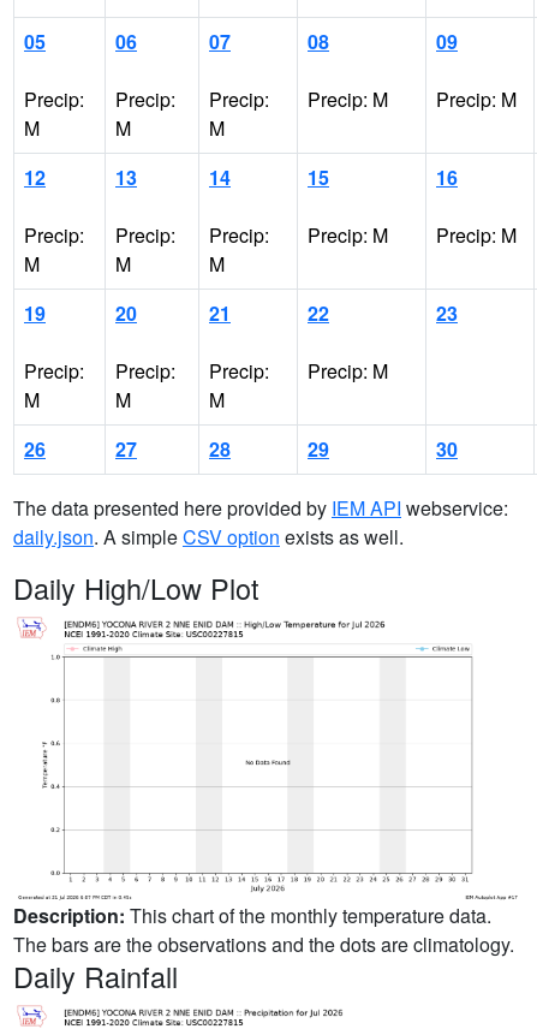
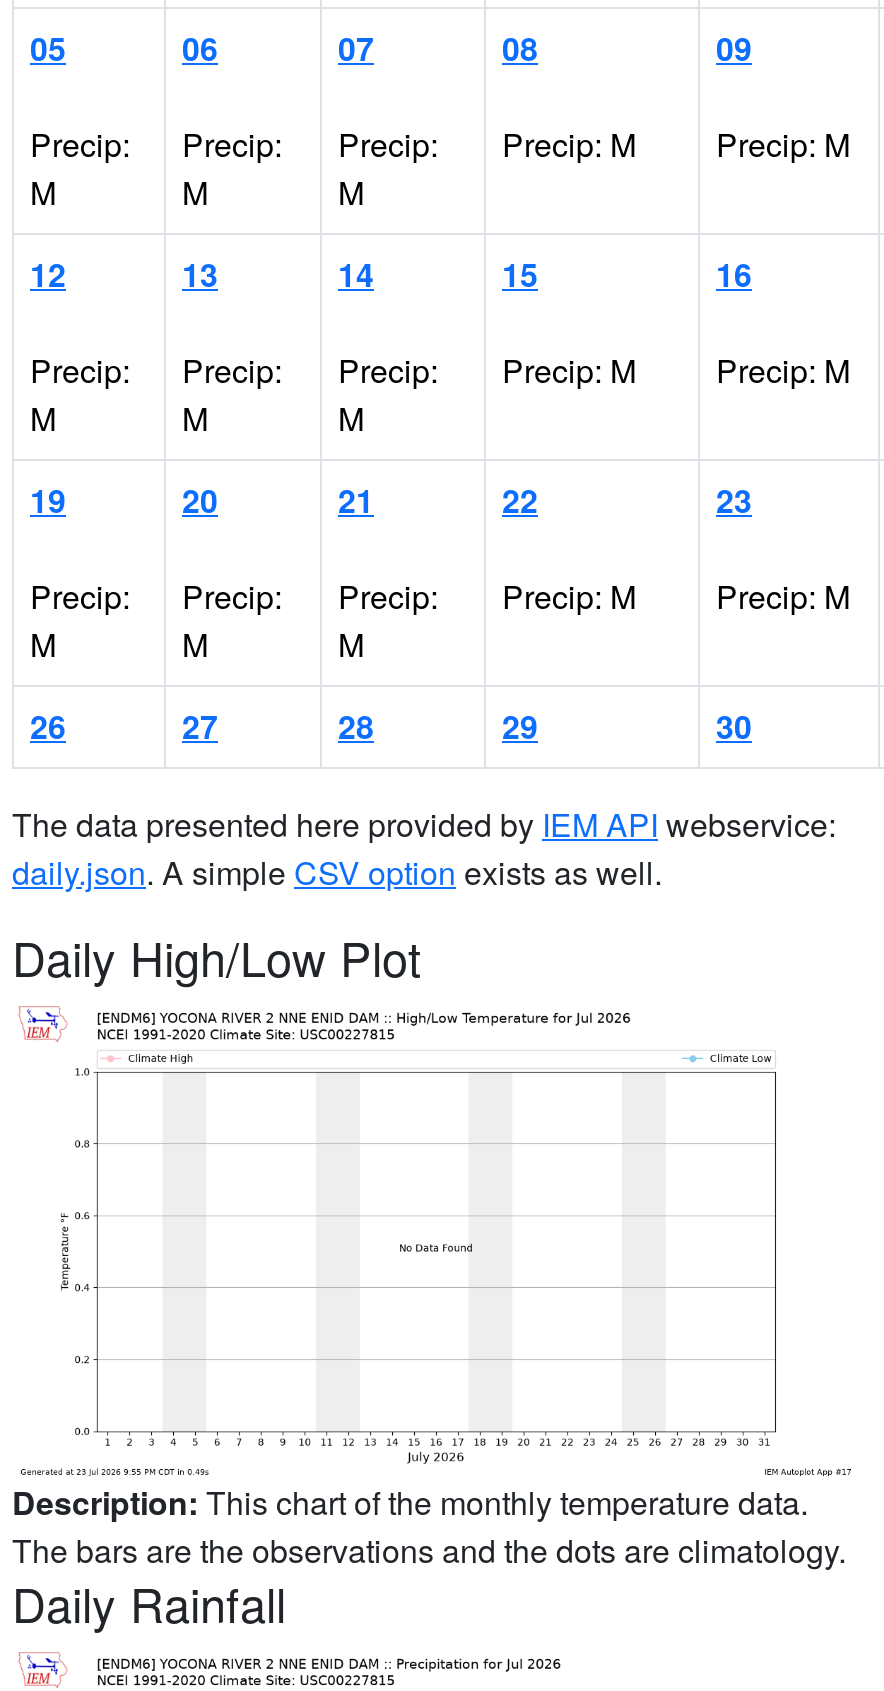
+ Precip: M
